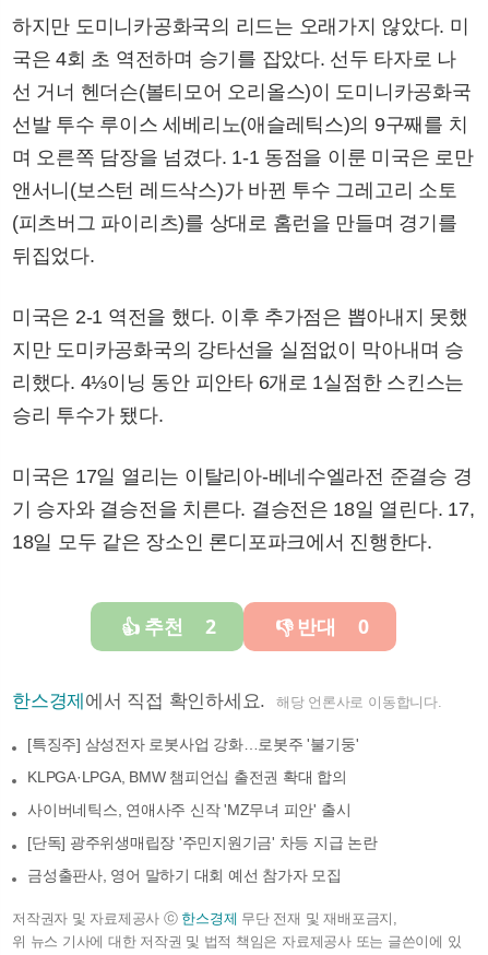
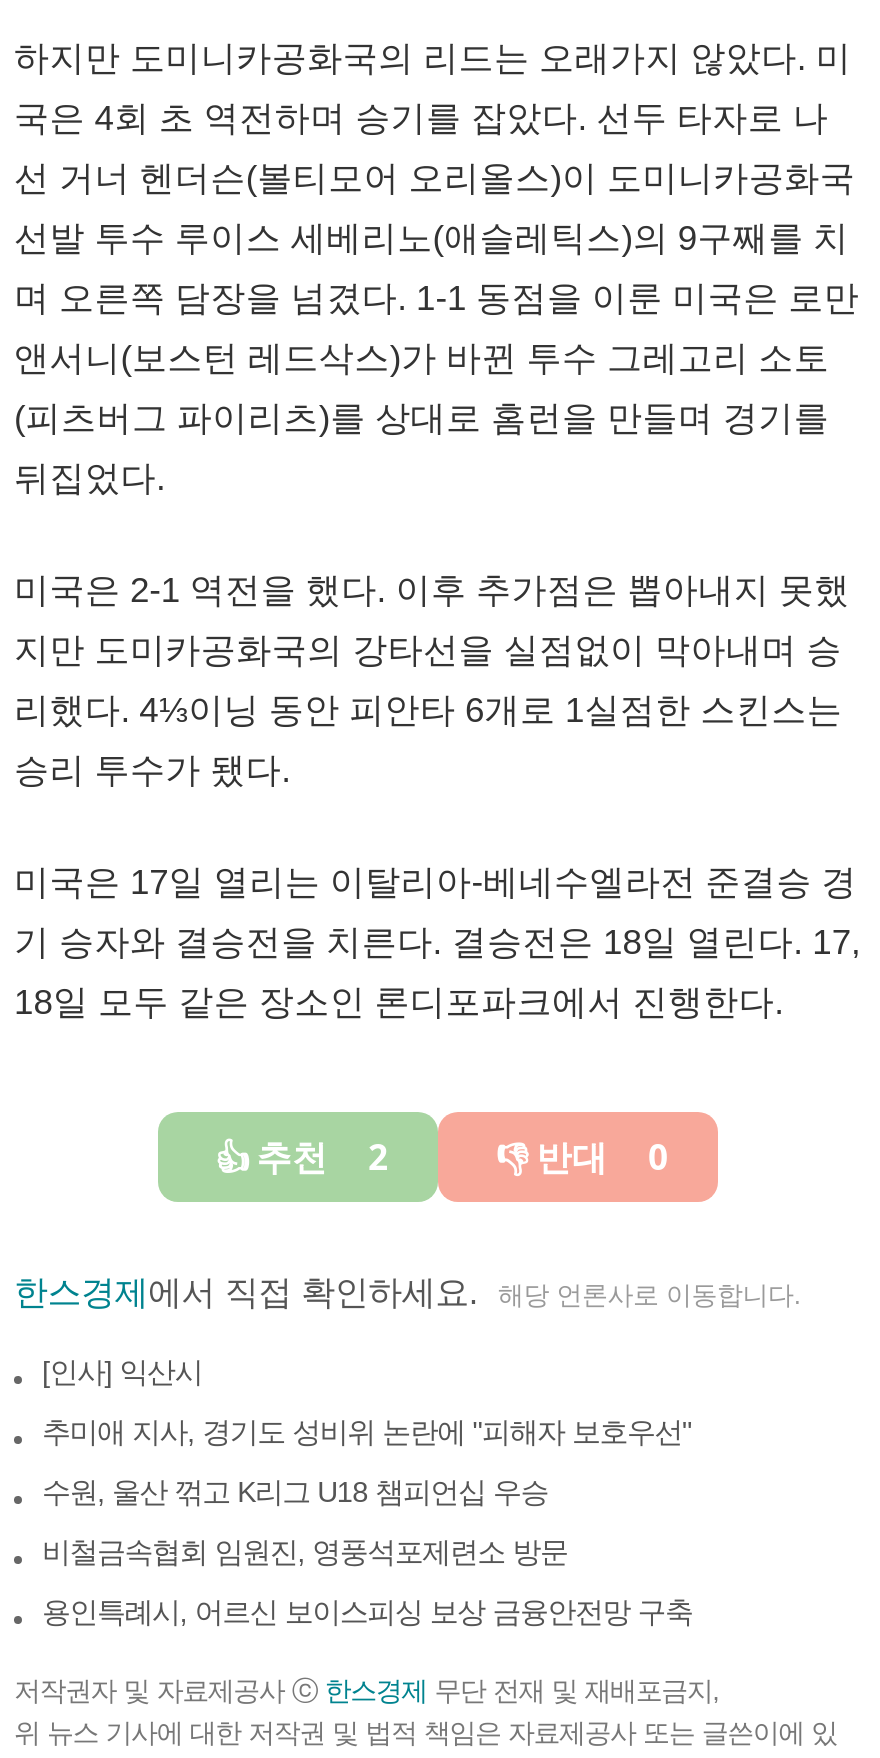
- [특징주] 삼성전자 로봇사업 강화…로봇주 '불기둥'
+ [인사] 익산시

- KLPGA·LPGA, BMW 챔피언십 출전권 확대 합의
+ 추미애 지사, 경기도 성비위 논란에 "피해자 보호우선"

- 사이버네틱스, 연애사주 신작 'MZ무녀 피안' 출시
+ 수원, 울산 꺾고 K리그 U18 챔피언십 우승

- [단독] 광주위생매립장 '주민지원기금' 차등 지급 논란
+ 비철금속협회 임원진, 영풍석포제련소 방문

- 금성출판사, 영어 말하기 대회 예선 참가자 모집
+ 용인특례시, 어르신 보이스피싱 보상 금융안전망 구축
